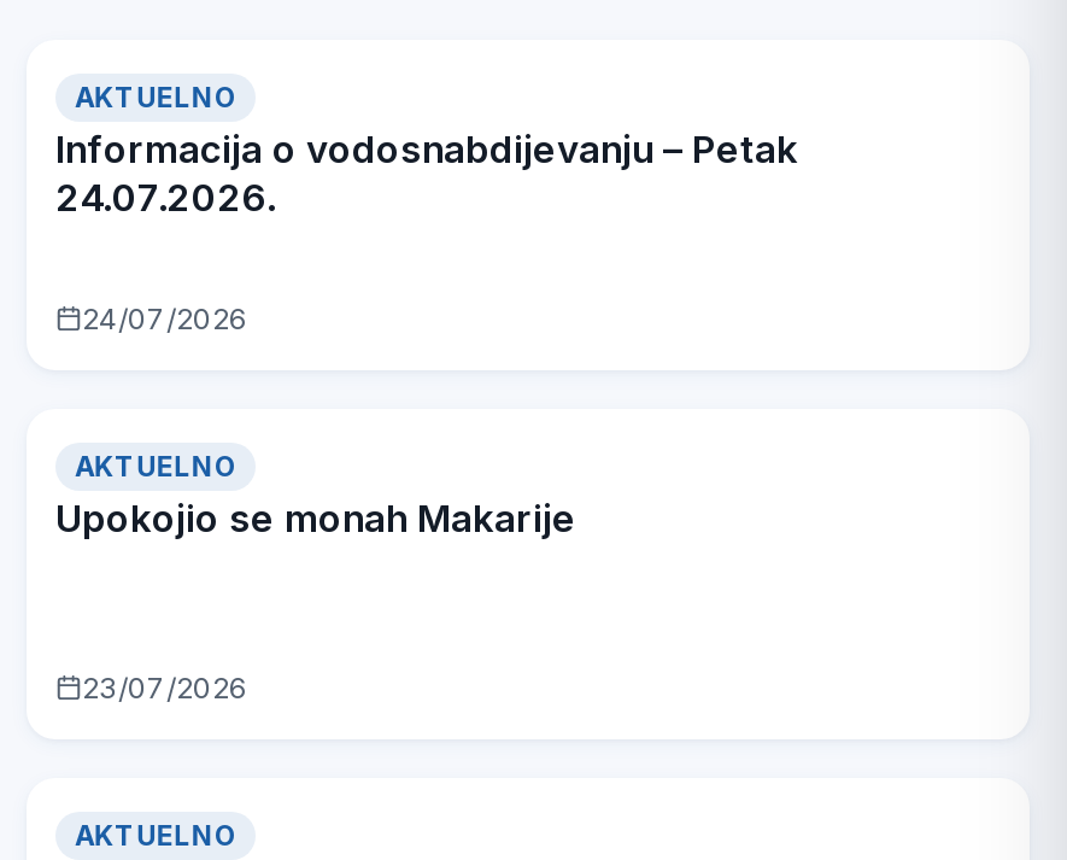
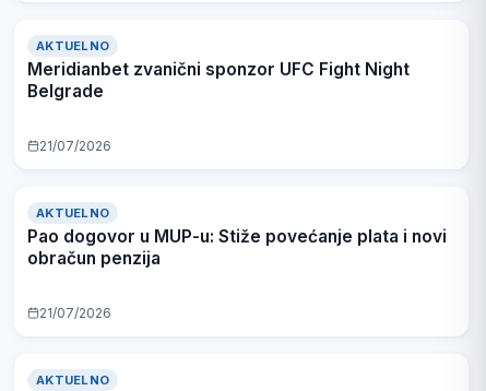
- Informacija o vodosnabdijevanju – Petak
- 24.07.2026.
+ Meridianbet zvanični sponzor UFC Fight Night
+ Belgrade

- 24/07/2026
+ 21/07/2026

- Upokojio se monah Makarije
+ Pao dogovor u MUP-u: Stiže povećanje plata i novi
+ obračun penzija

- 23/07/2026
+ 21/07/2026
